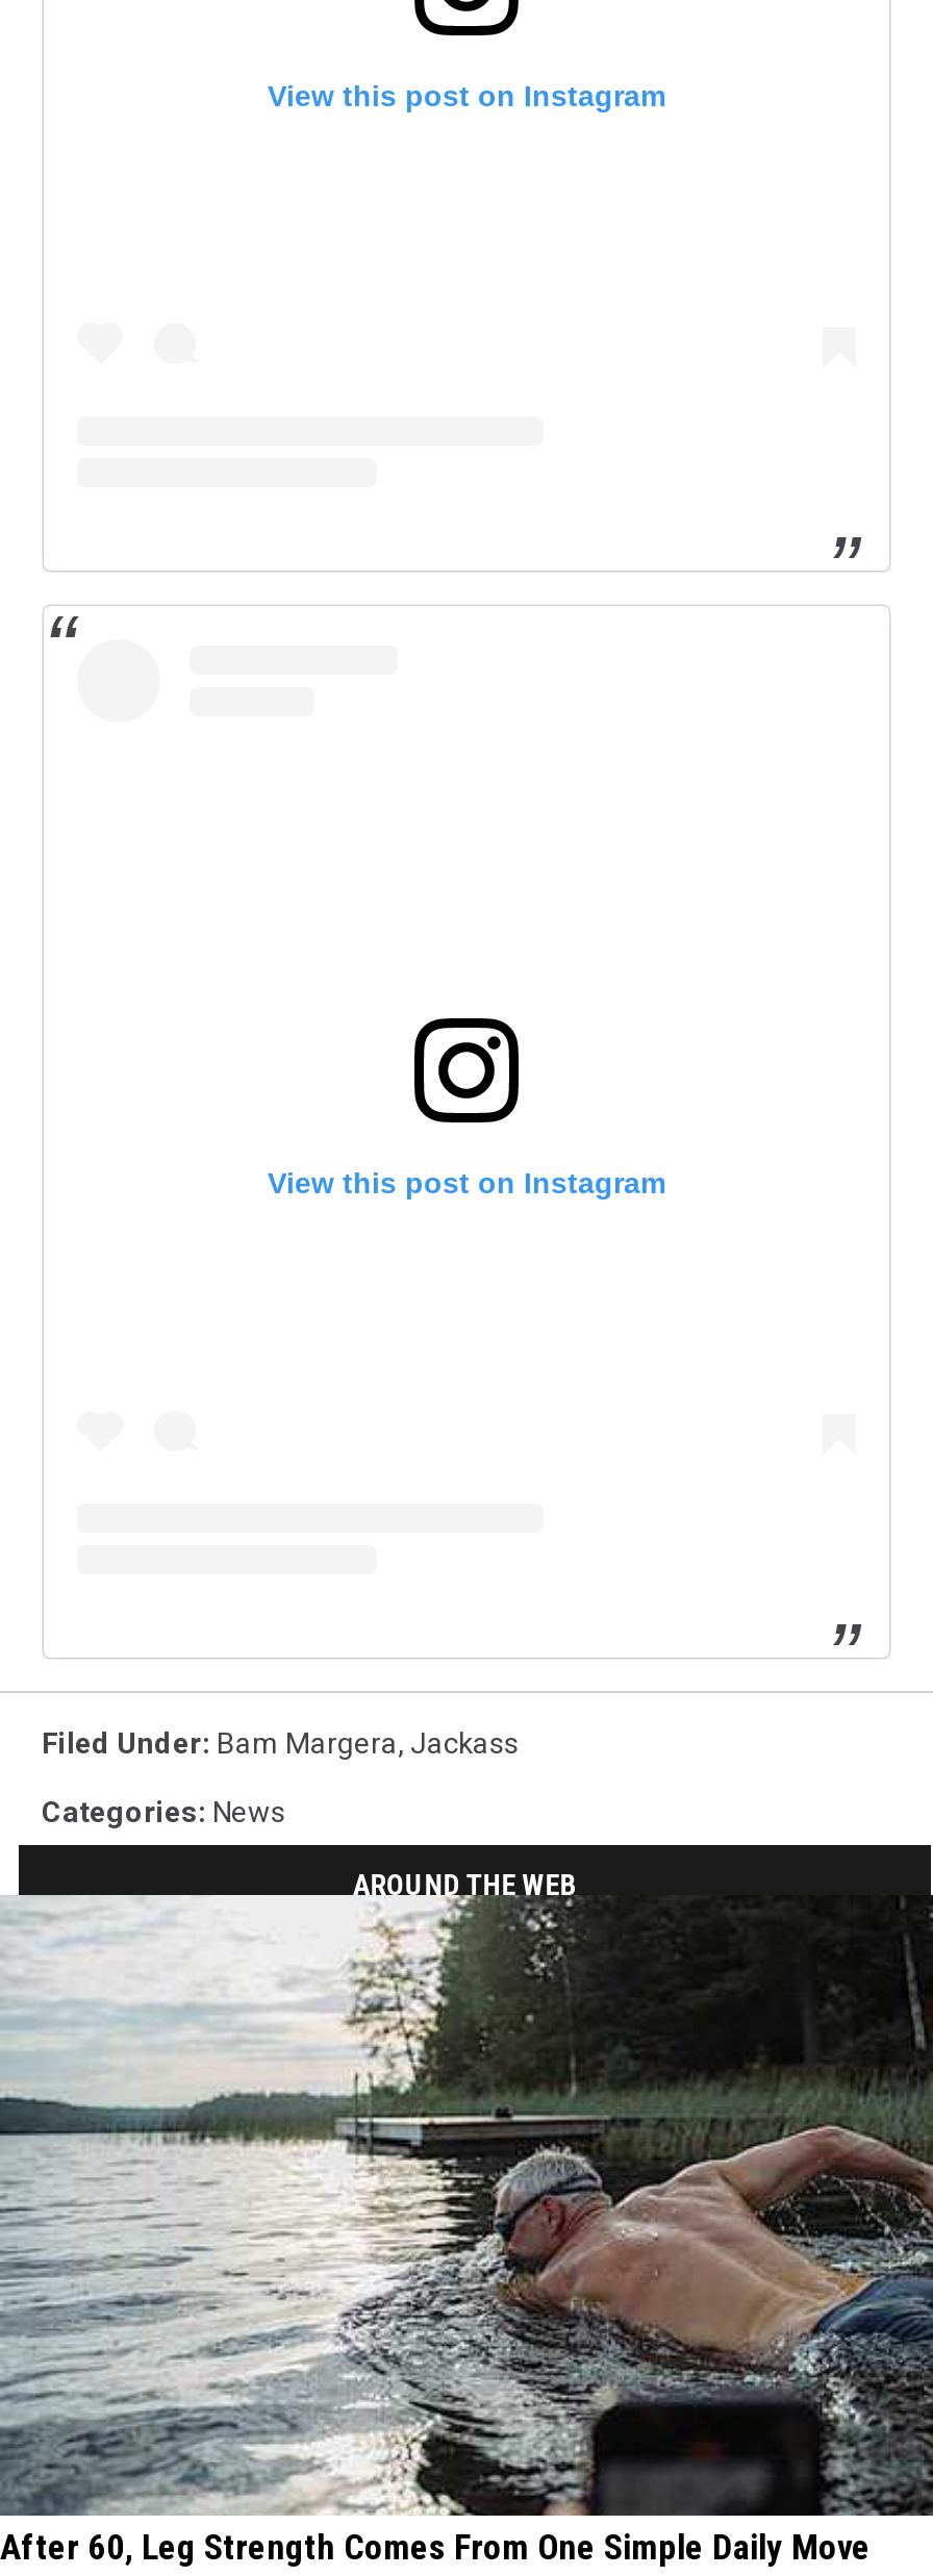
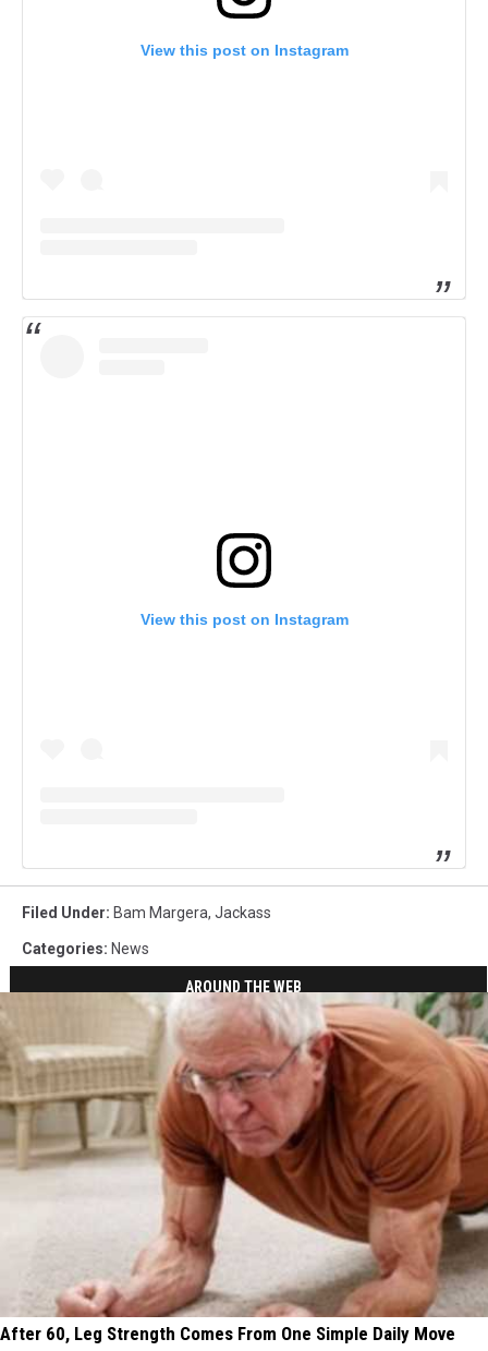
- [image]
+ [image]
